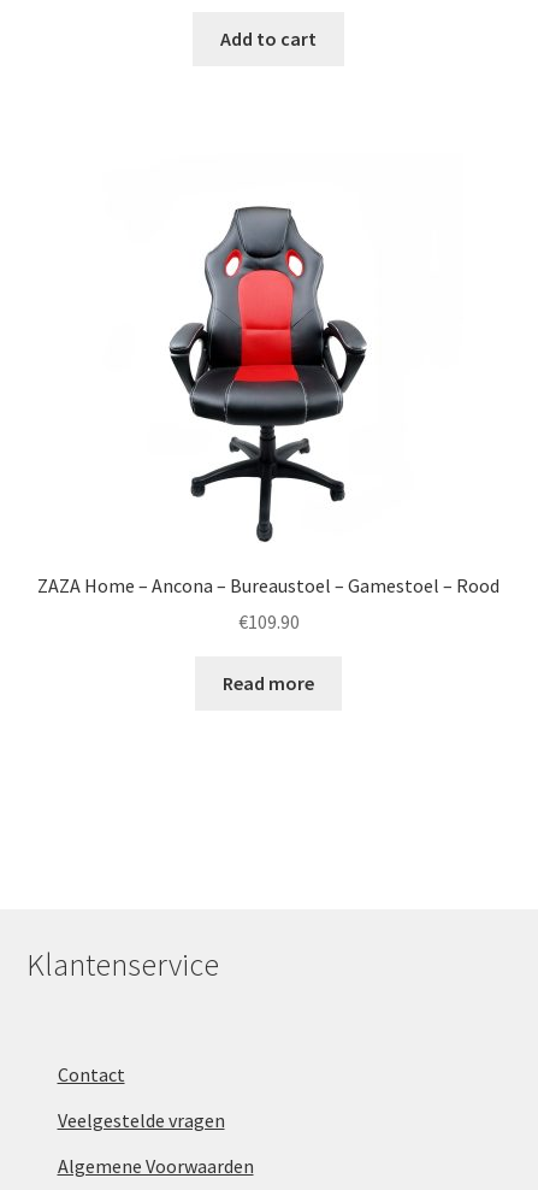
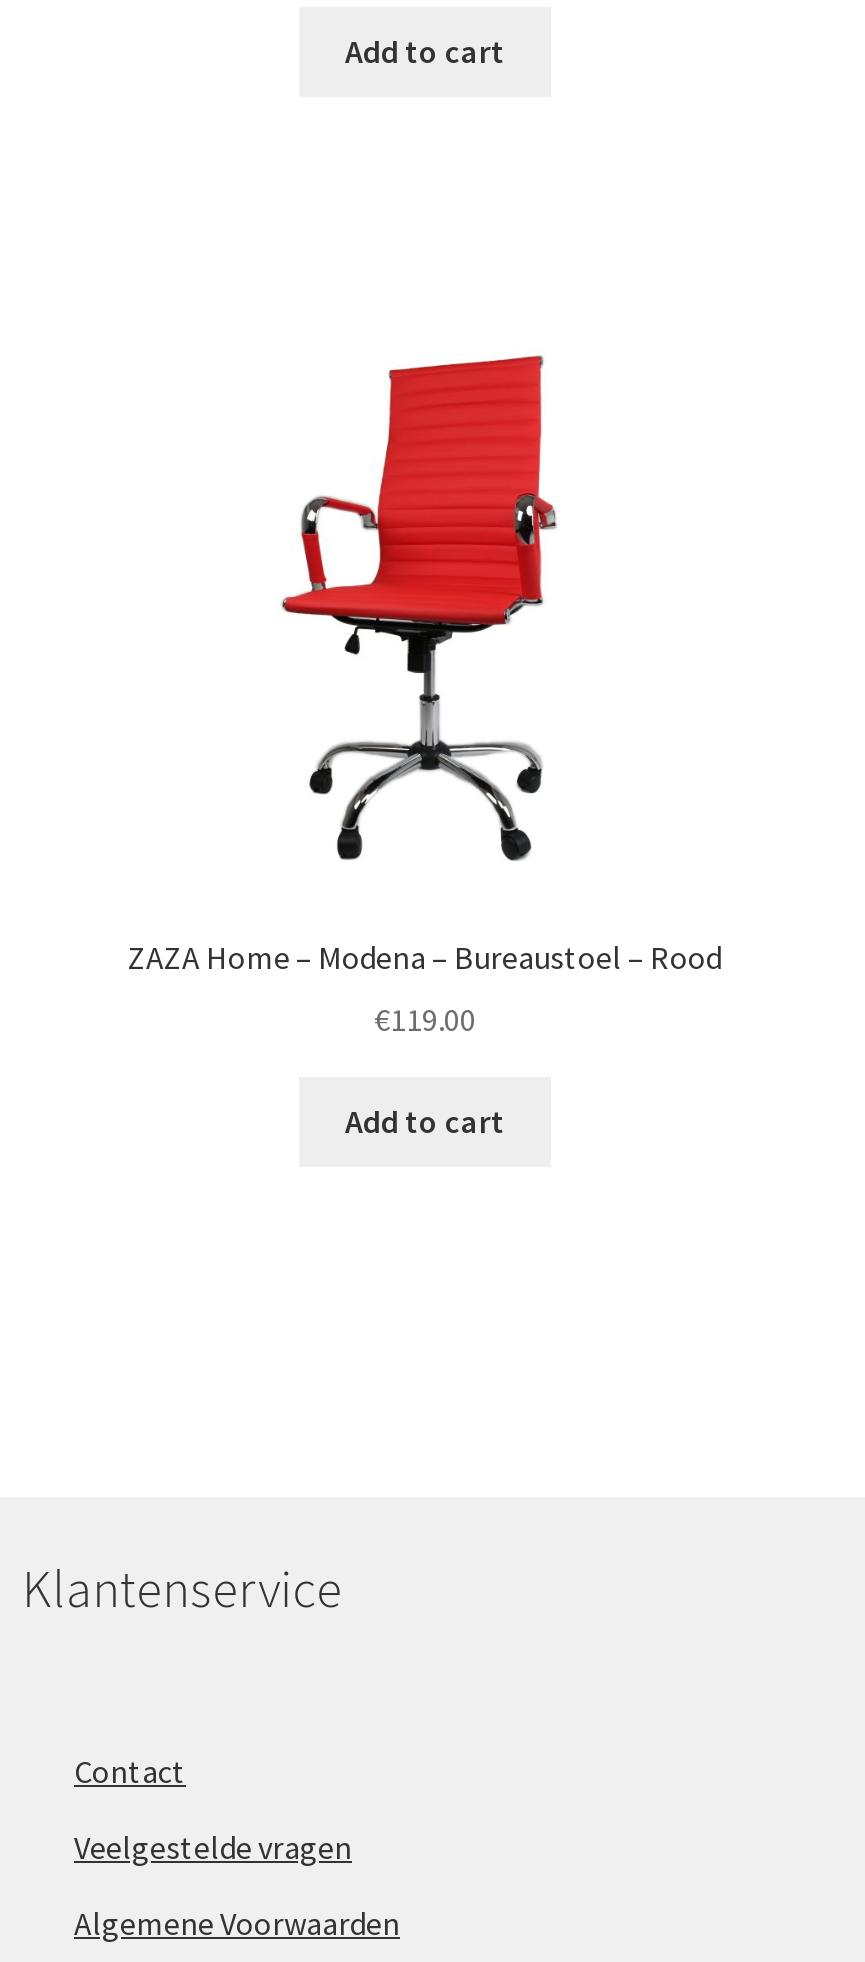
- [image]
- ZAZA Home – Ancona – Bureaustoel – Gamestoel – Rood
+ [image]
+ ZAZA Home – Modena – Bureaustoel – Rood

- €109.90
+ €119.00

- Read more
+ Add to cart
